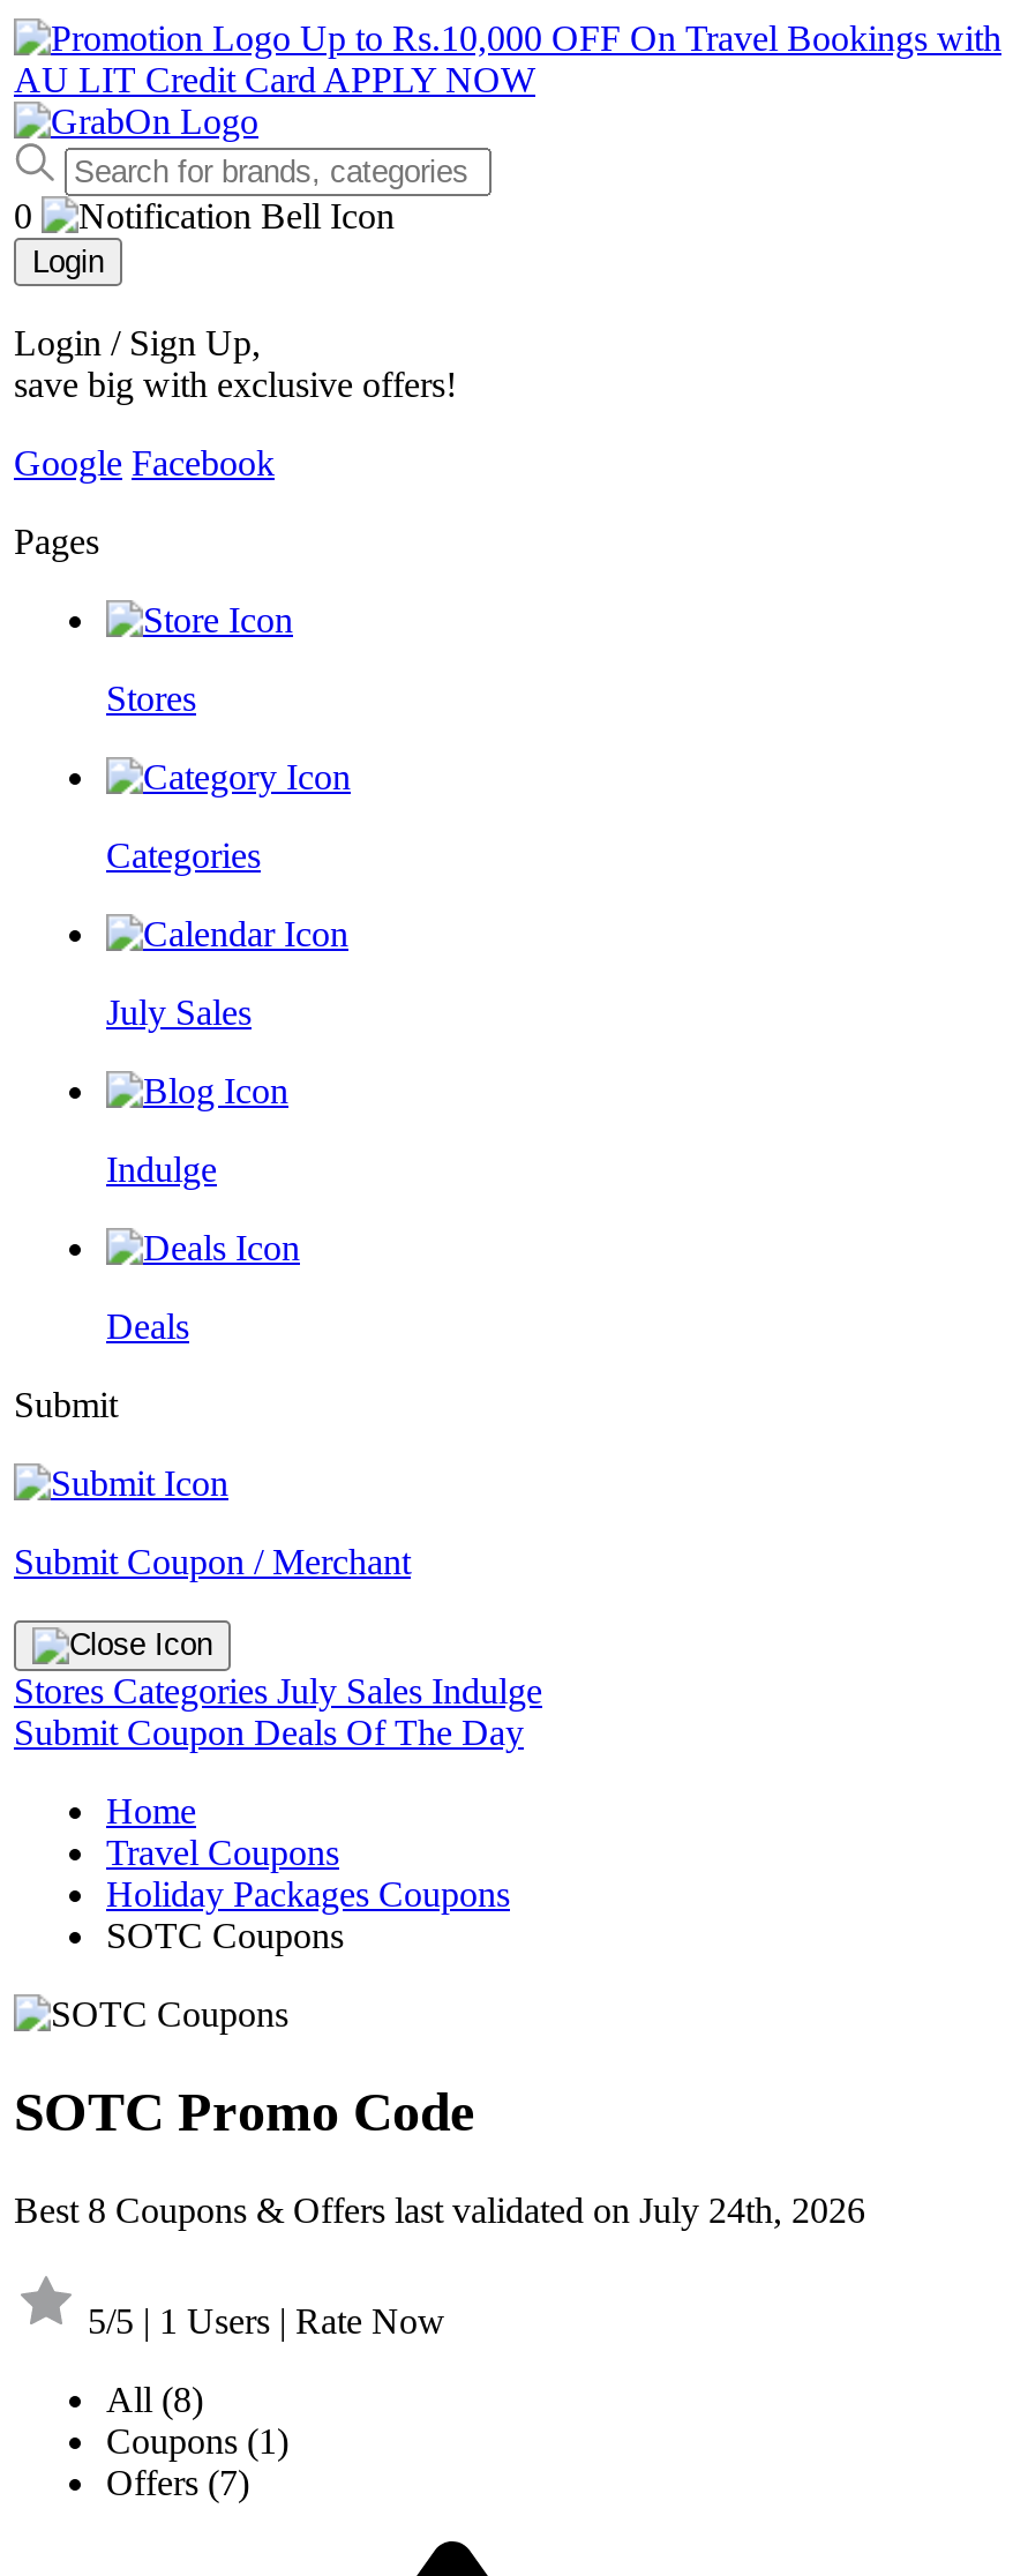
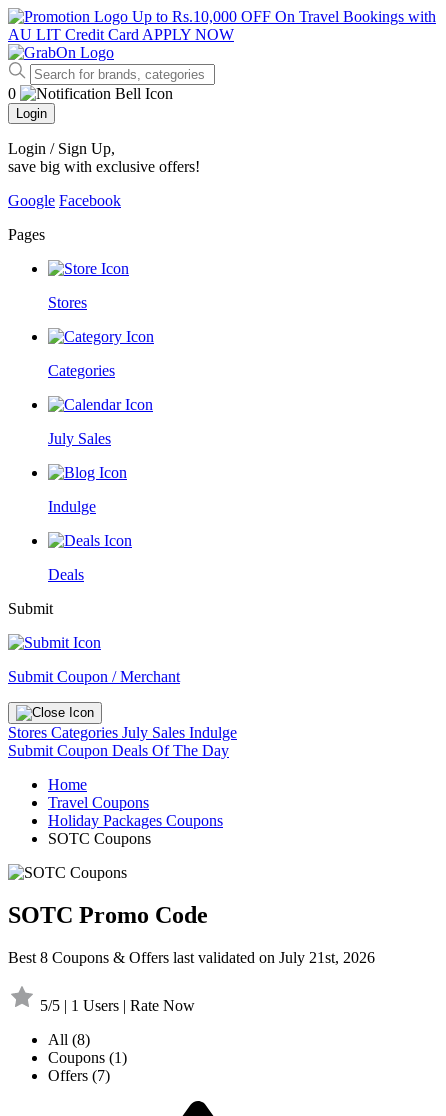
- Best 8 Coupons & Offers last validated on July 24th, 2026
+ Best 8 Coupons & Offers last validated on July 21st, 2026
